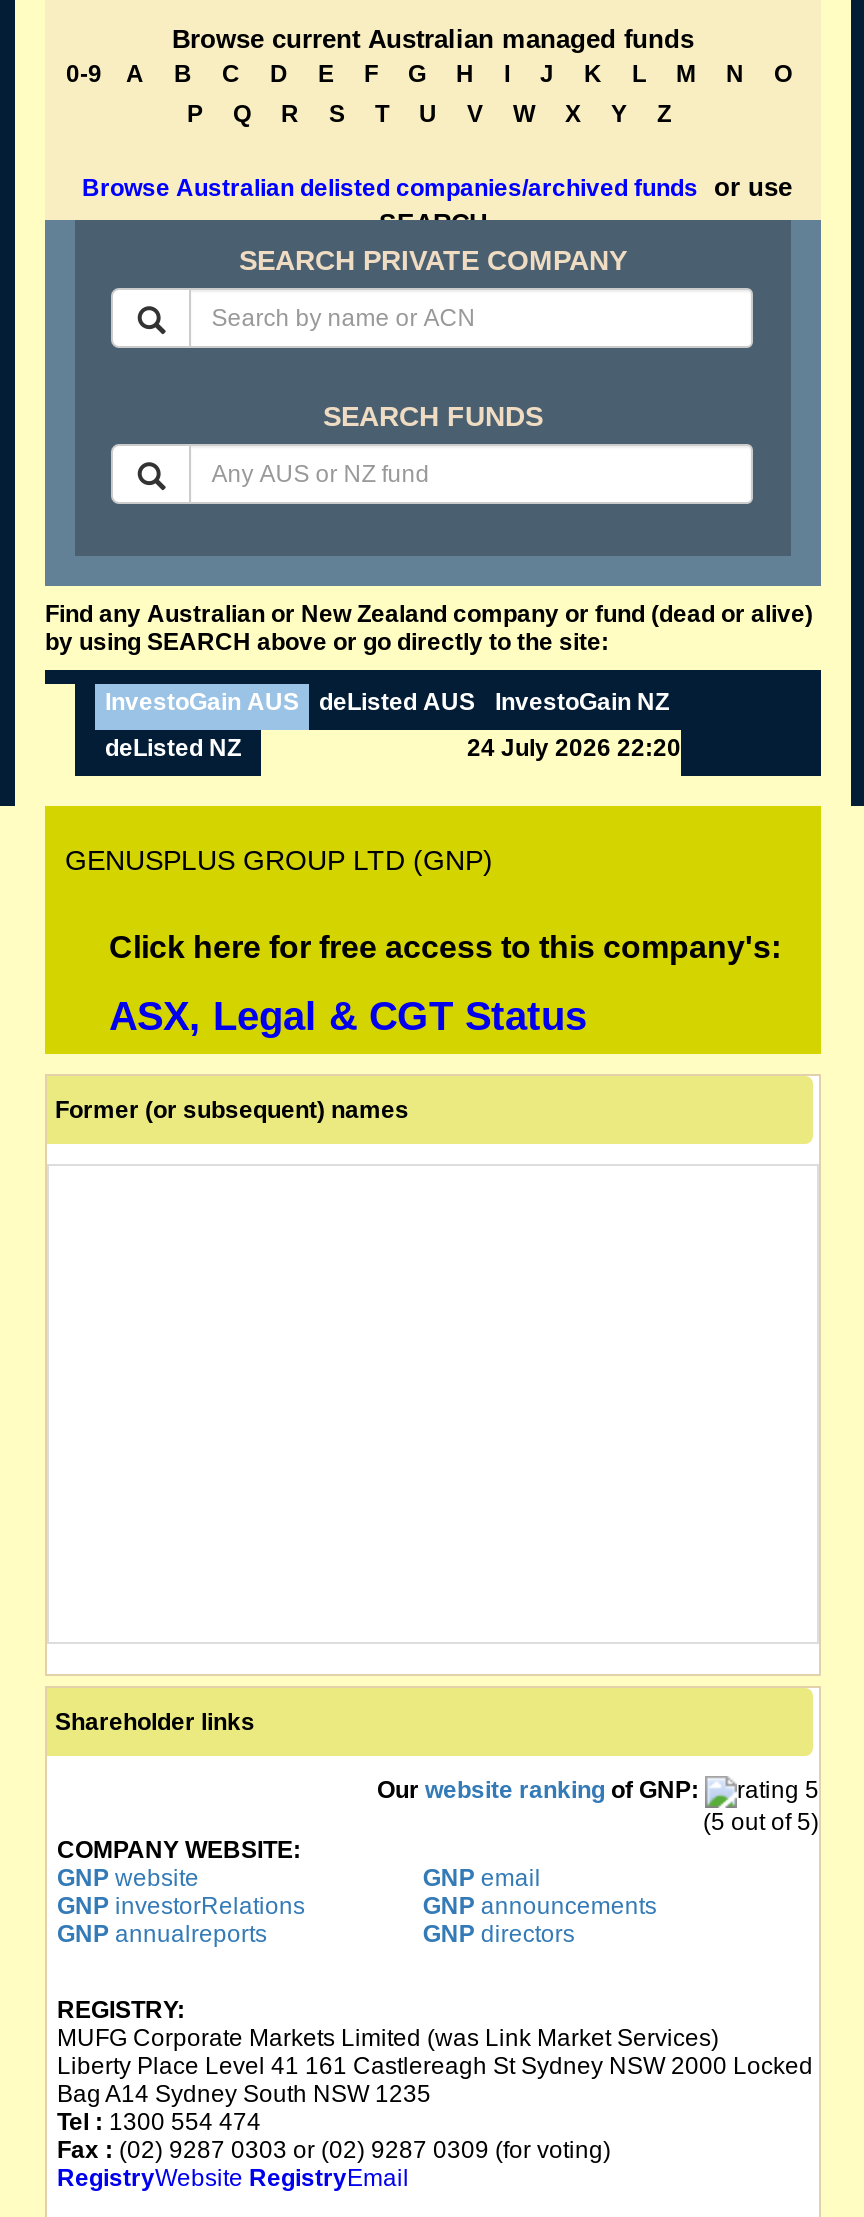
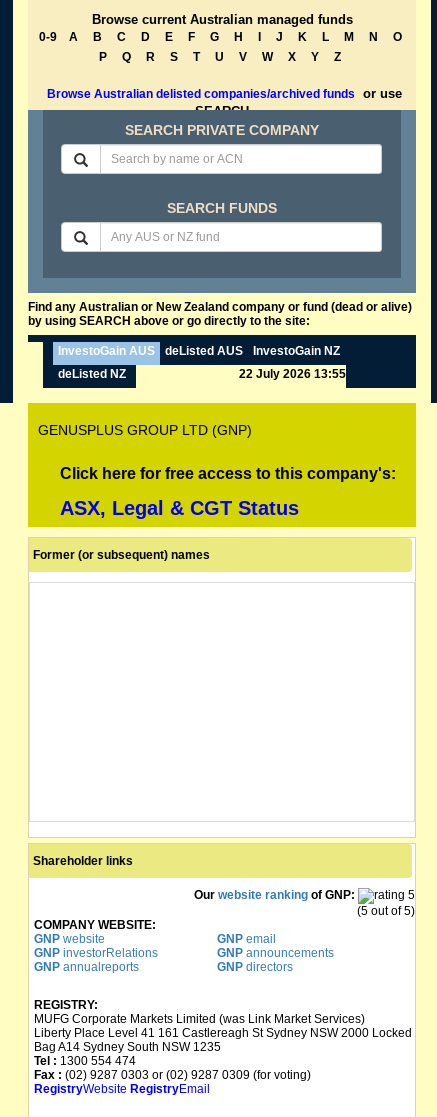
- 24 July 2026 22:20
+ 22 July 2026 13:55
